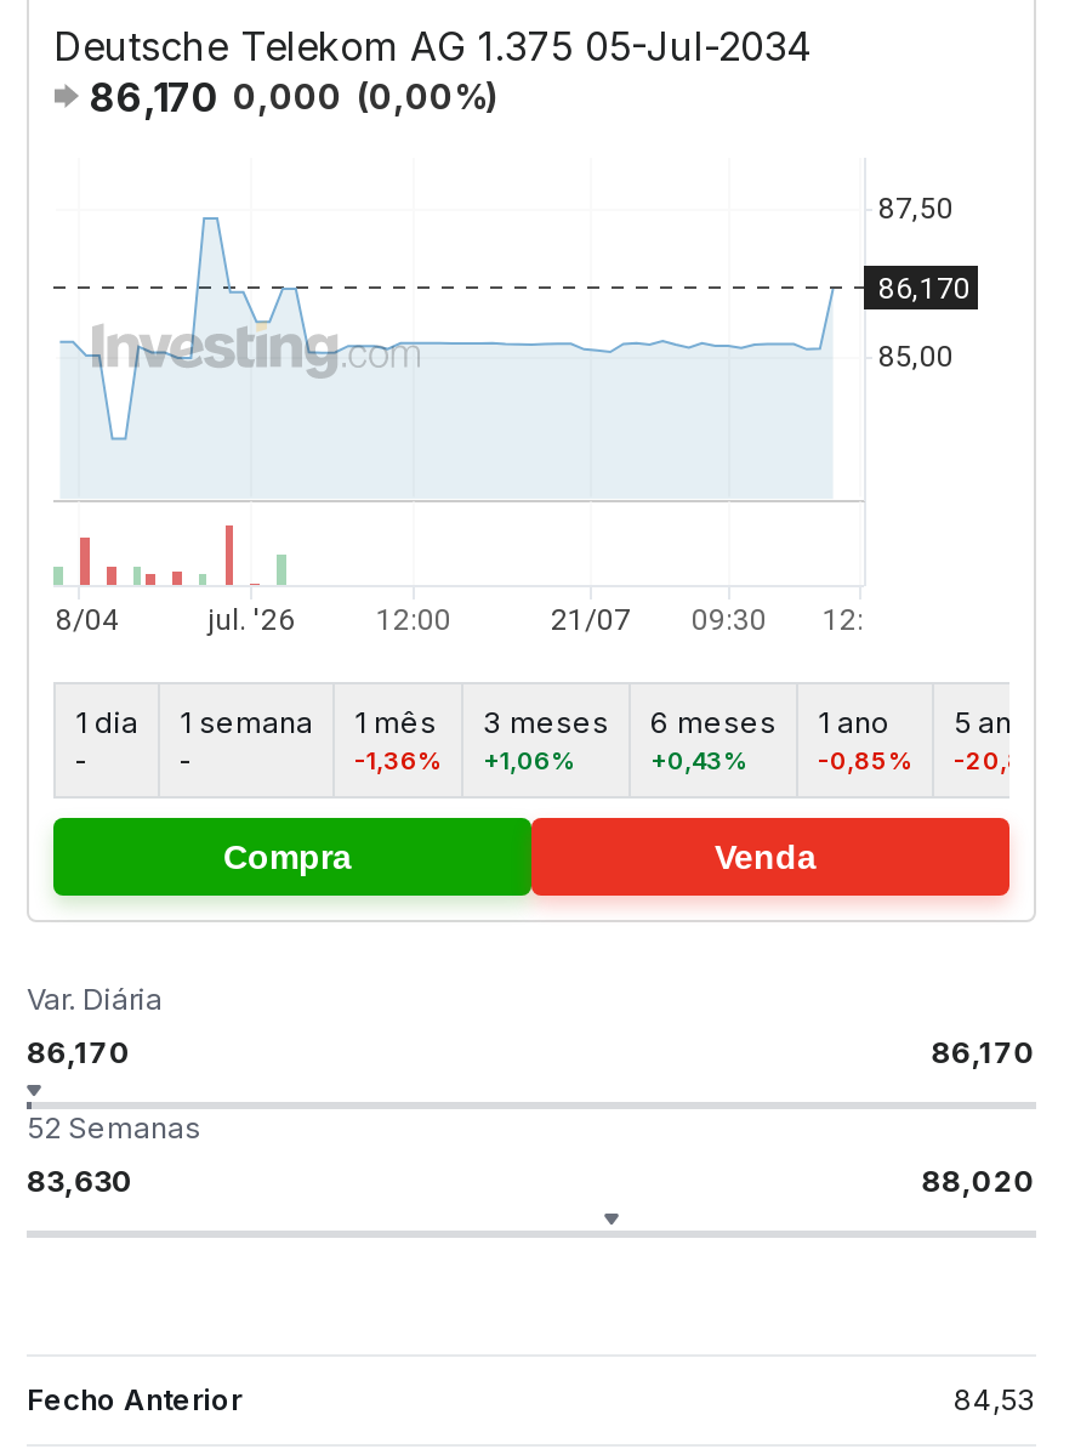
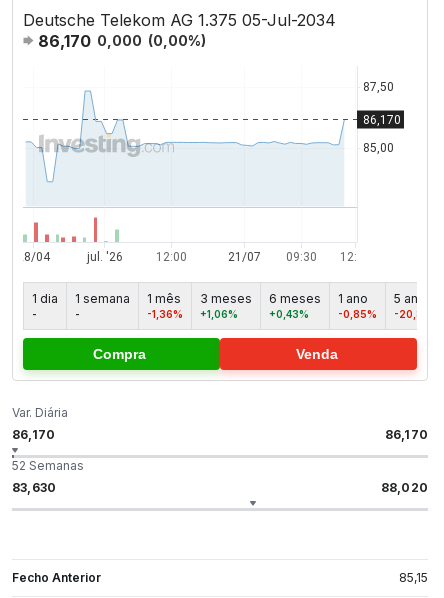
- 84,53
+ 85,15
